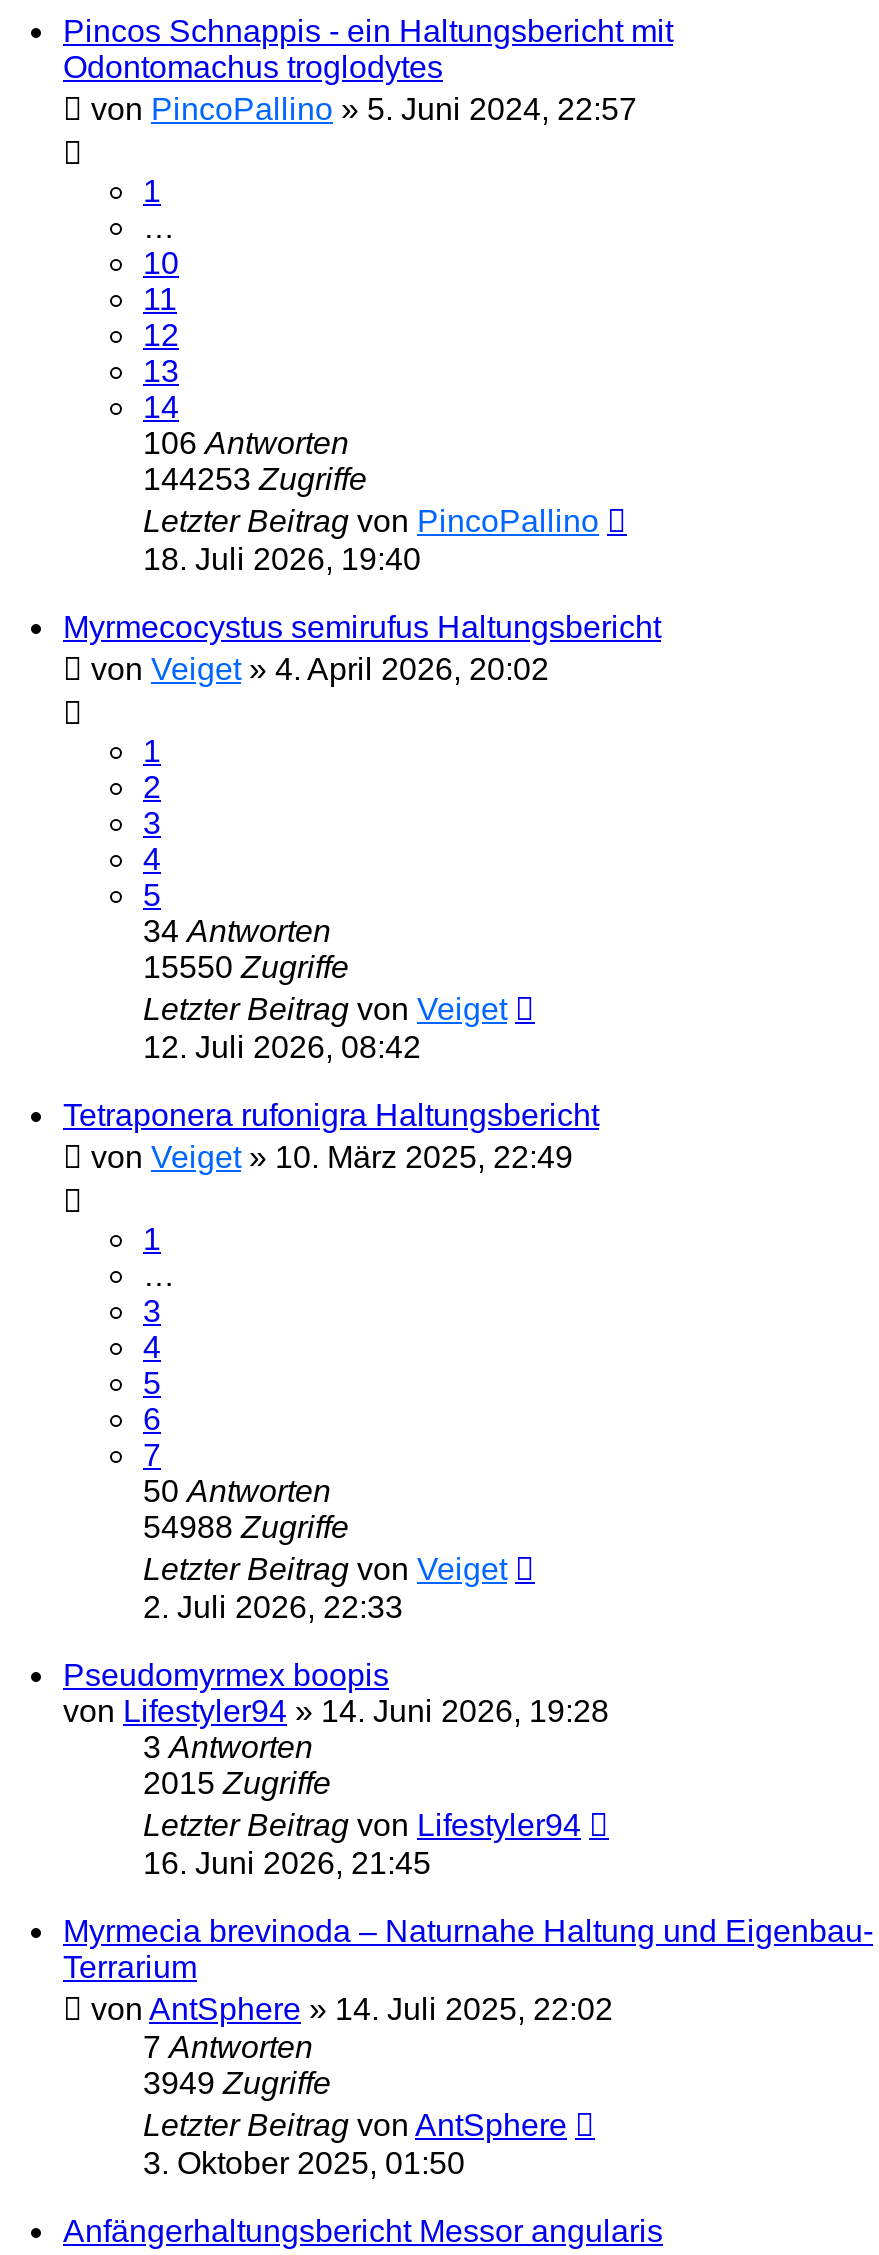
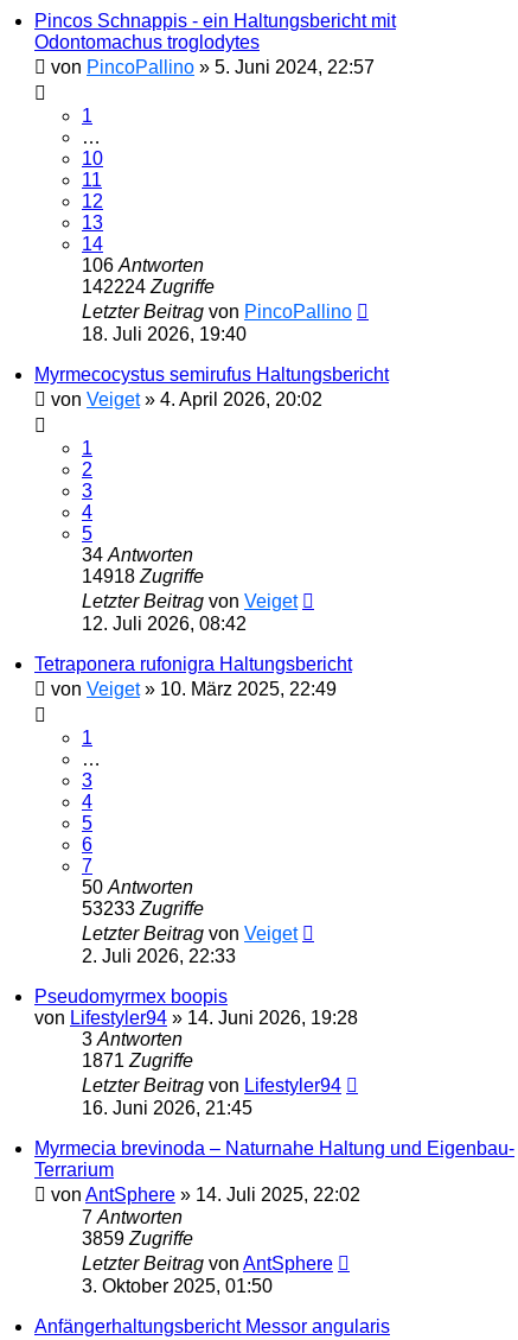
- 144253 Zugriffe
+ 142224 Zugriffe

- 15550 Zugriffe
+ 14918 Zugriffe

- 54988 Zugriffe
+ 53233 Zugriffe

- 2015 Zugriffe
+ 1871 Zugriffe

- 3949 Zugriffe
+ 3859 Zugriffe
